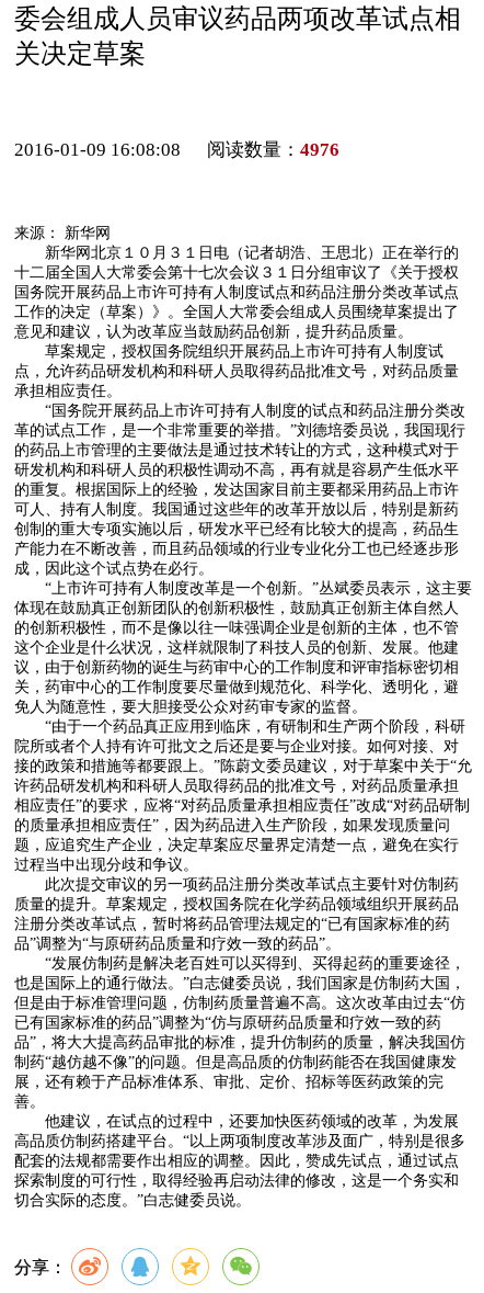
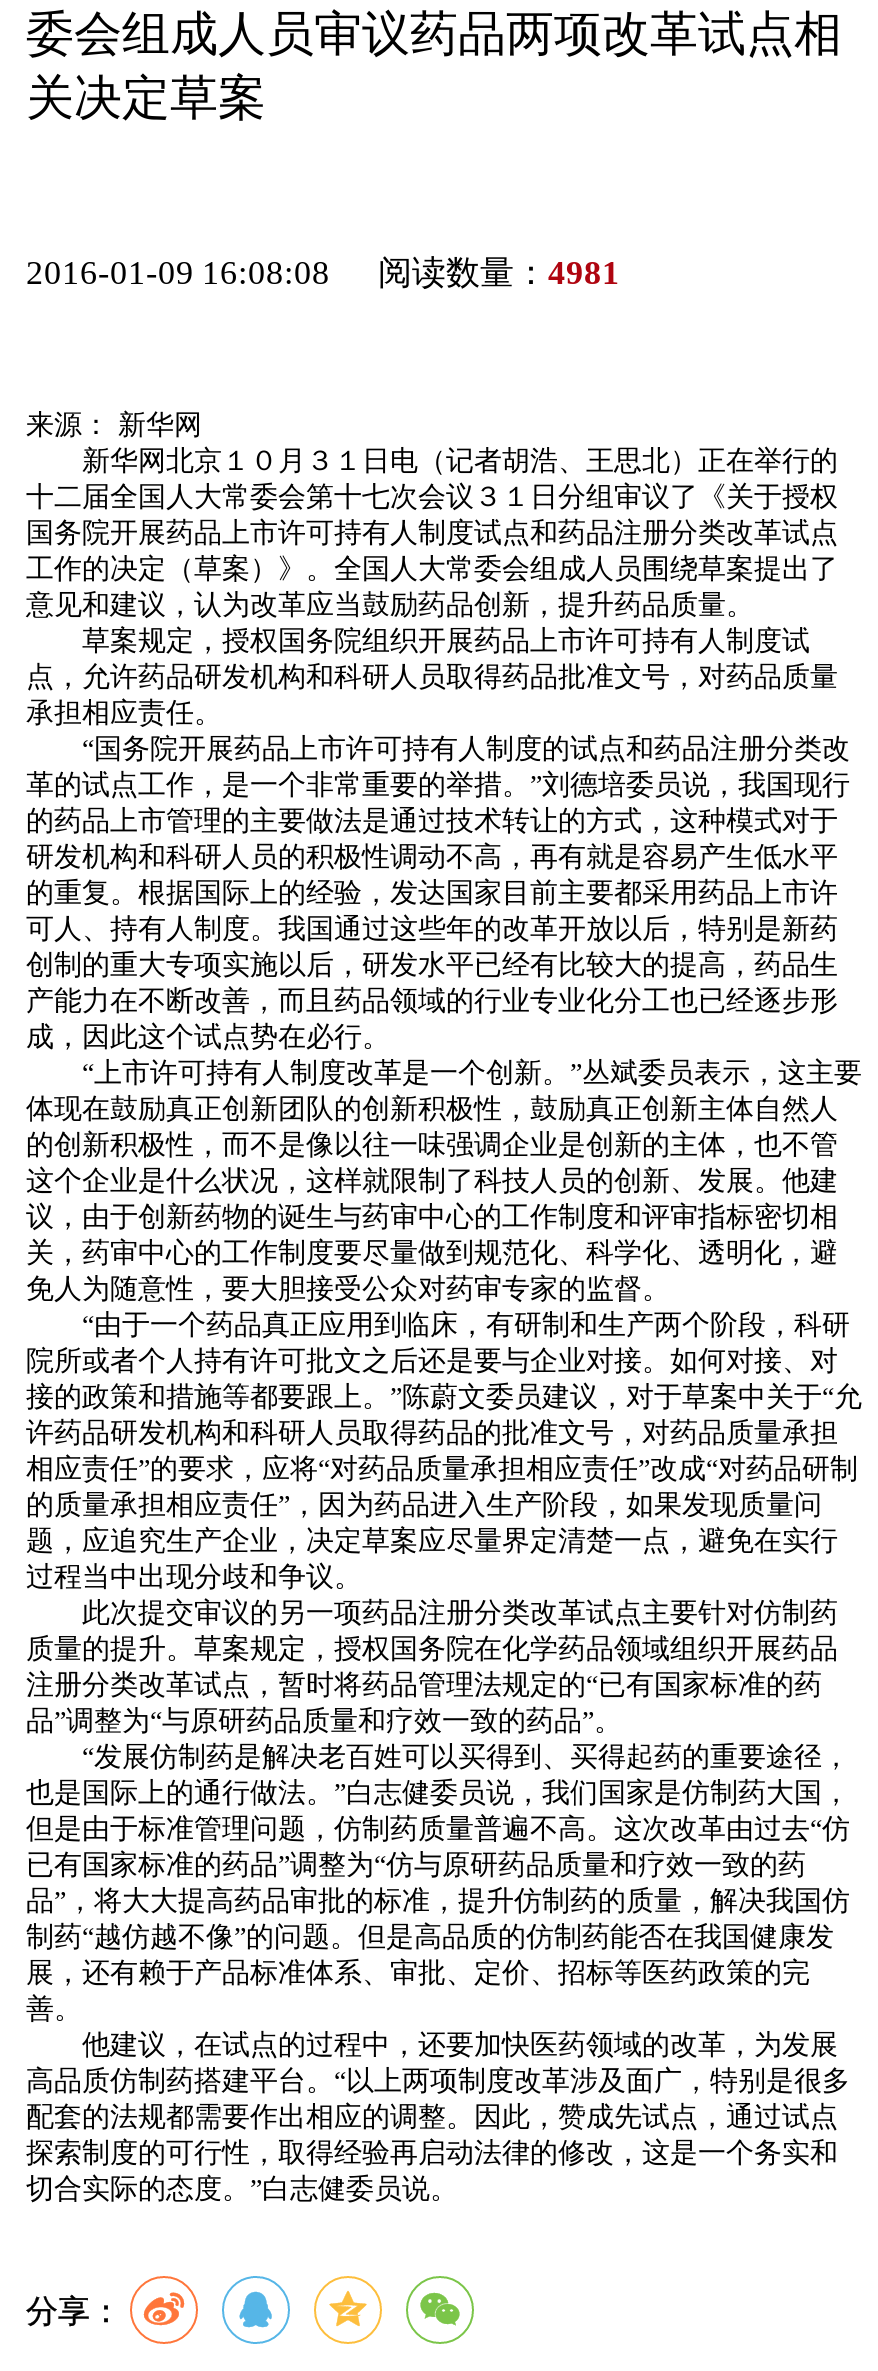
- 2016-01-09 16:08:08 阅读数量：4976
+ 2016-01-09 16:08:08 阅读数量：4981
